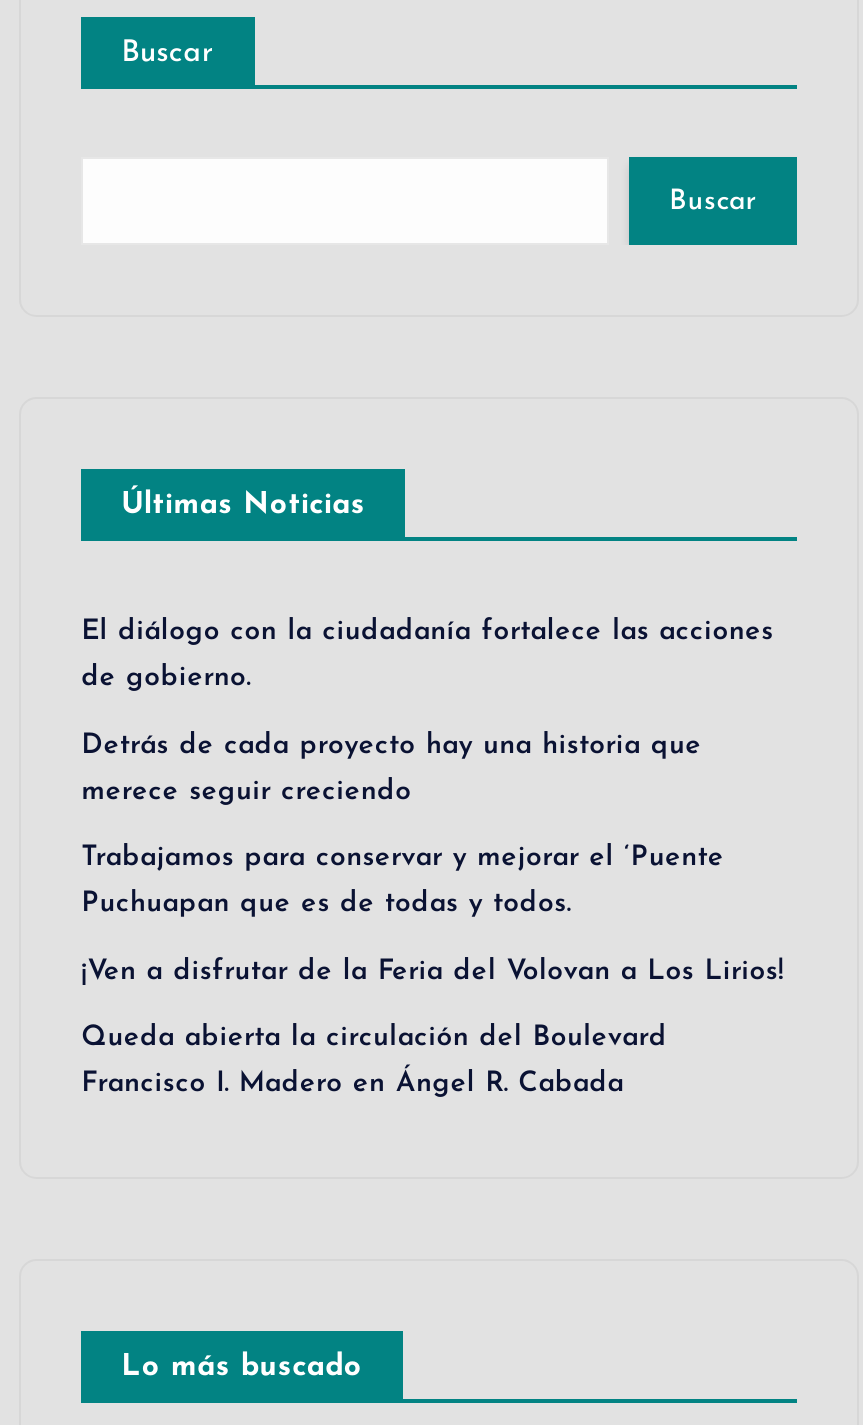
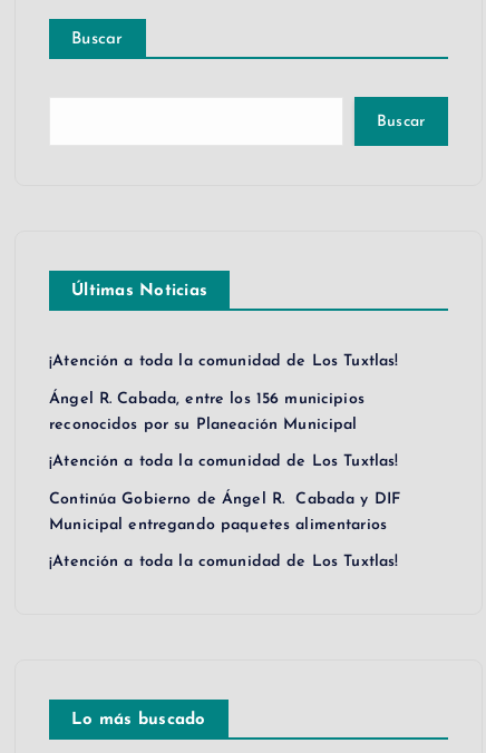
- El diálogo con la ciudadanía fortalece las acciones
- de gobierno.
- Detrás de cada proyecto hay una historia que
- merece seguir creciendo
- Trabajamos para conservar y mejorar el ‘Puente
- Puchuapan que es de todas y todos.
- ¡Ven a disfrutar de la Feria del Volovan a Los Lirios!
- Queda abierta la circulación del Boulevard
- Francisco I. Madero en Ángel R. Cabada
+ ¡Atención a toda la comunidad de Los Tuxtlas!
+ Ángel R. Cabada, entre los 156 municipios
+ reconocidos por su Planeación Municipal
+ ¡Atención a toda la comunidad de Los Tuxtlas!
+ Continúa Gobierno de Ángel R. Cabada y DIF
+ Municipal entregando paquetes alimentarios
+ ¡Atención a toda la comunidad de Los Tuxtlas!
